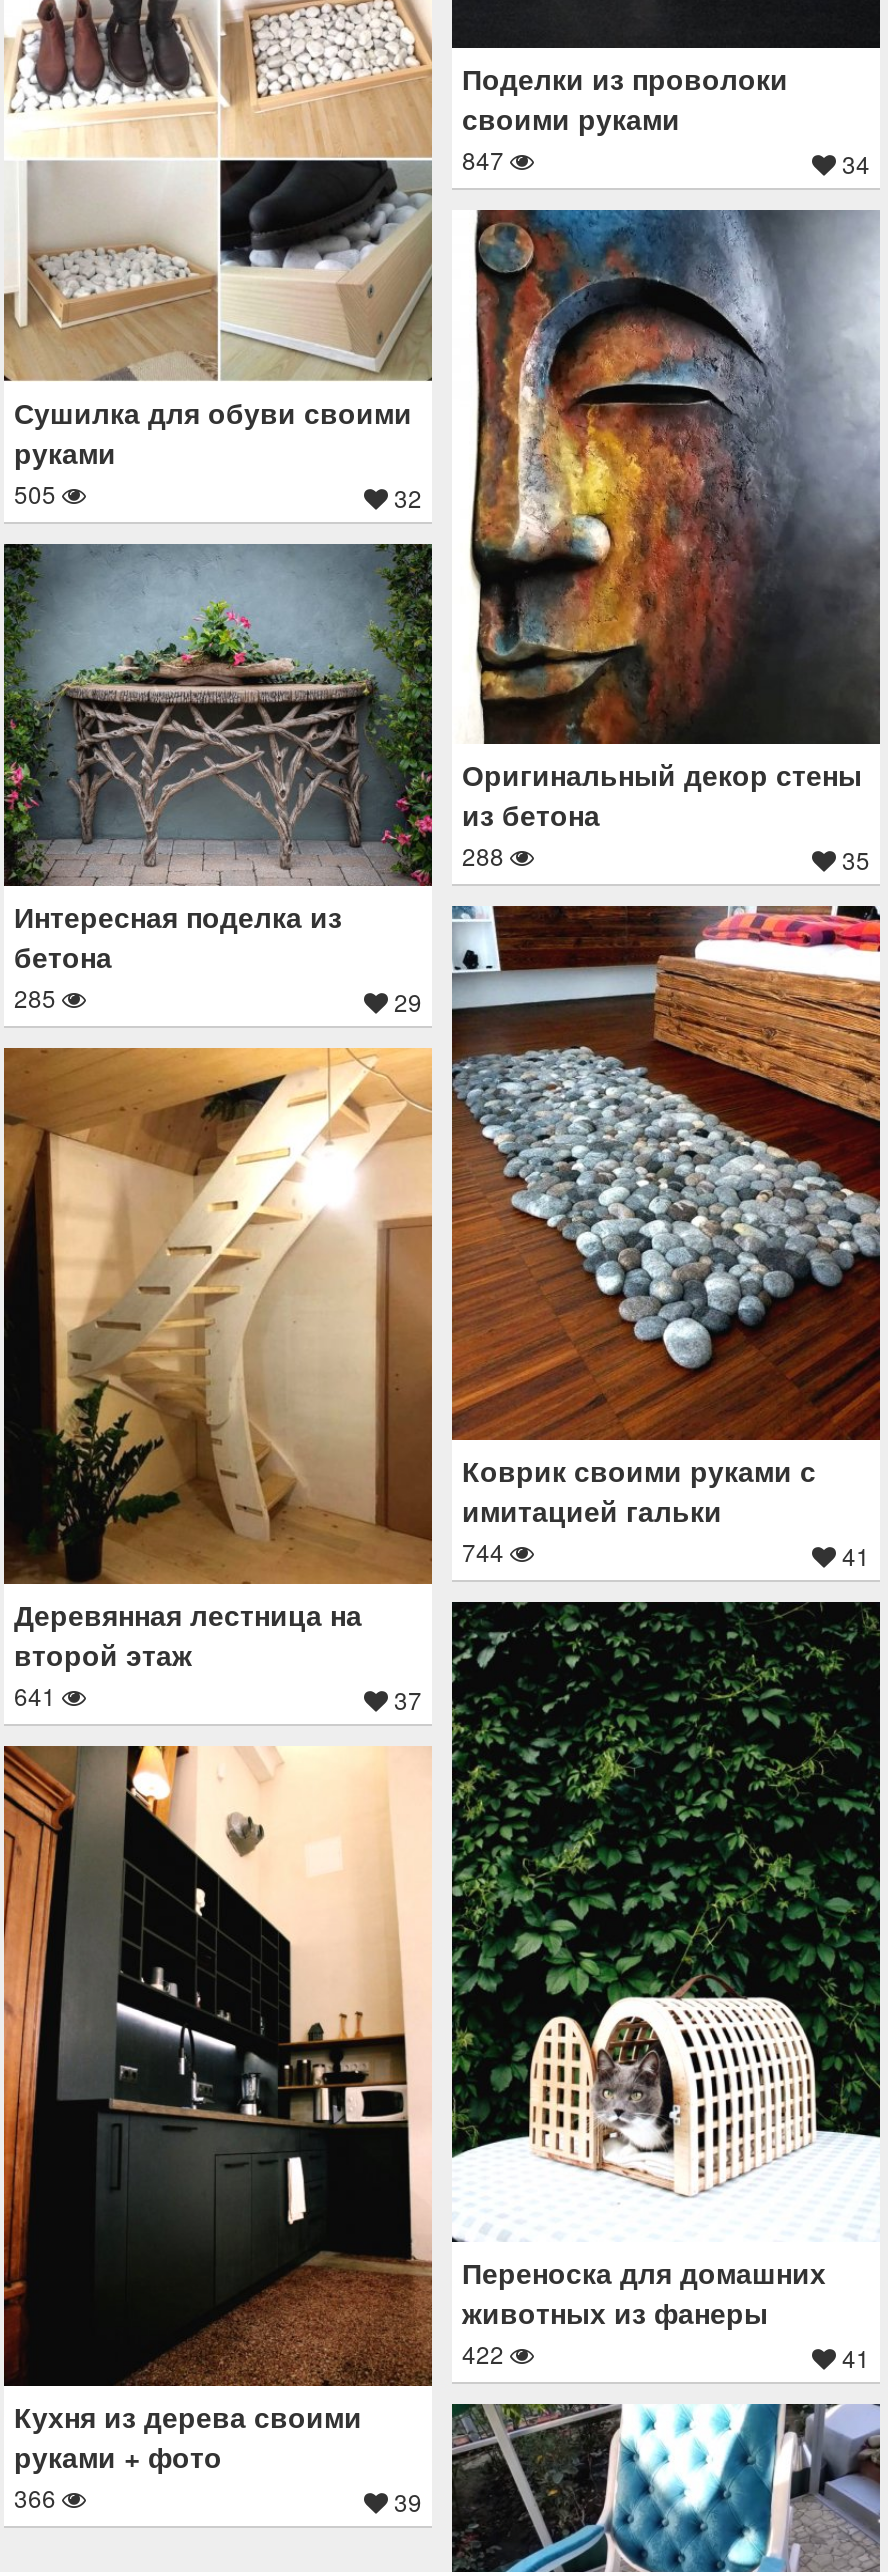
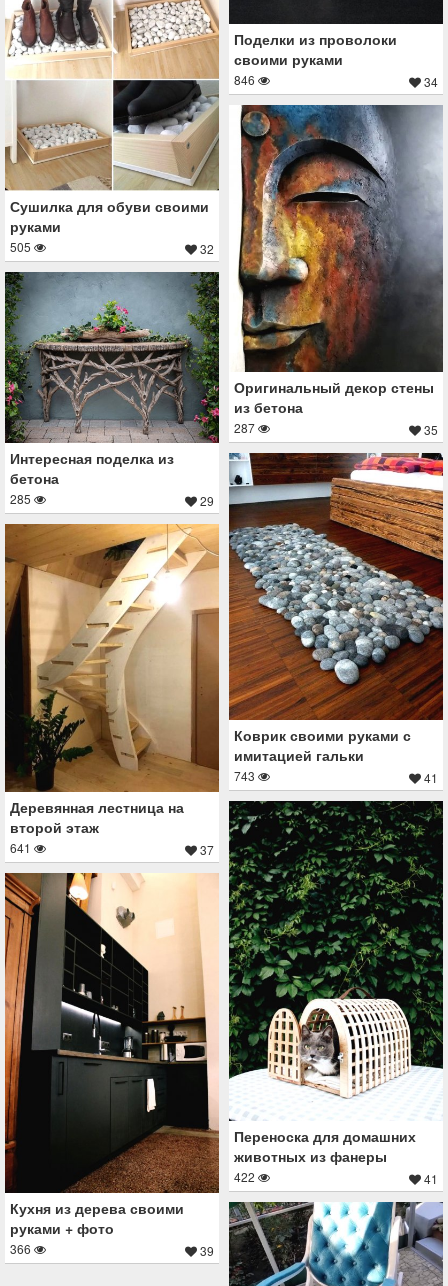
- 847
+ 846

- 288
+ 287

- 744
+ 743
